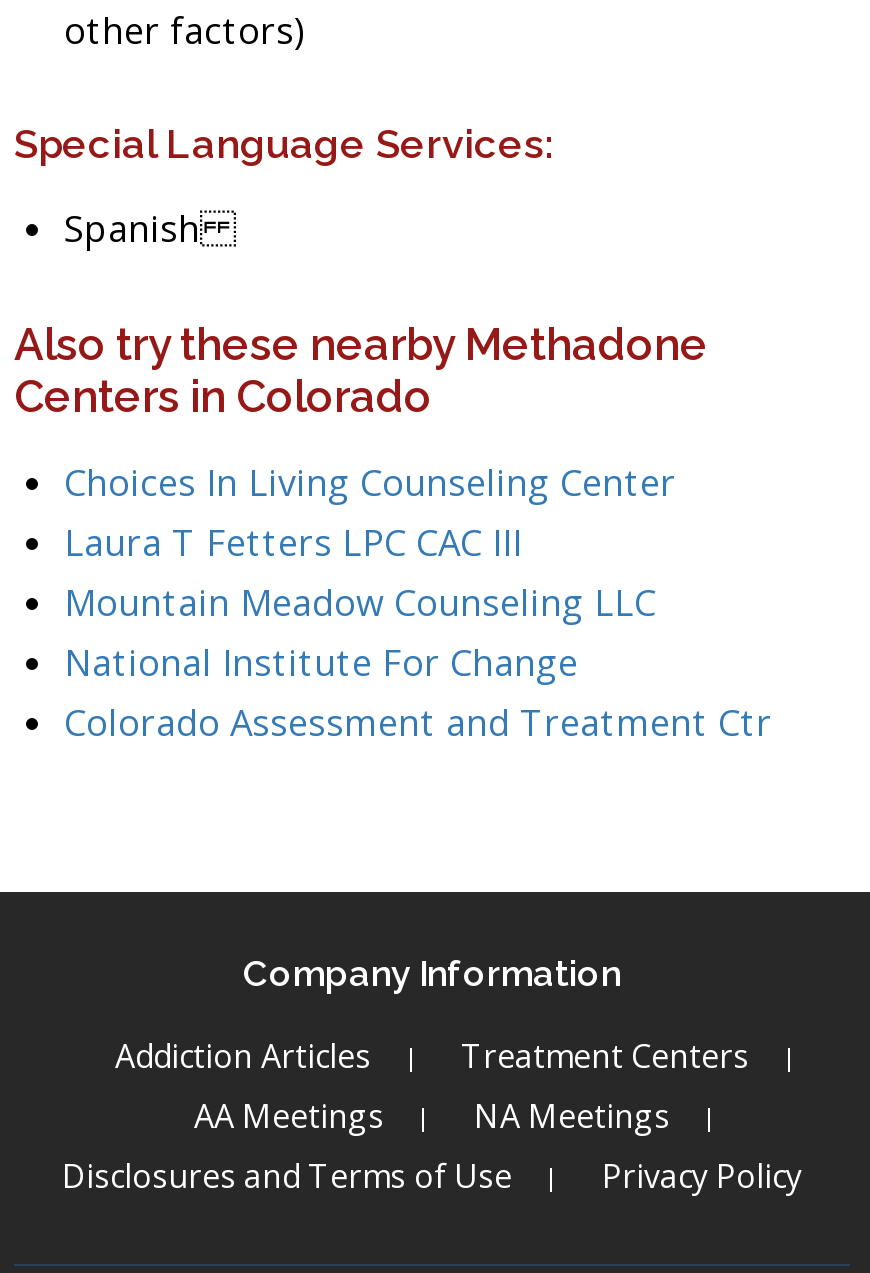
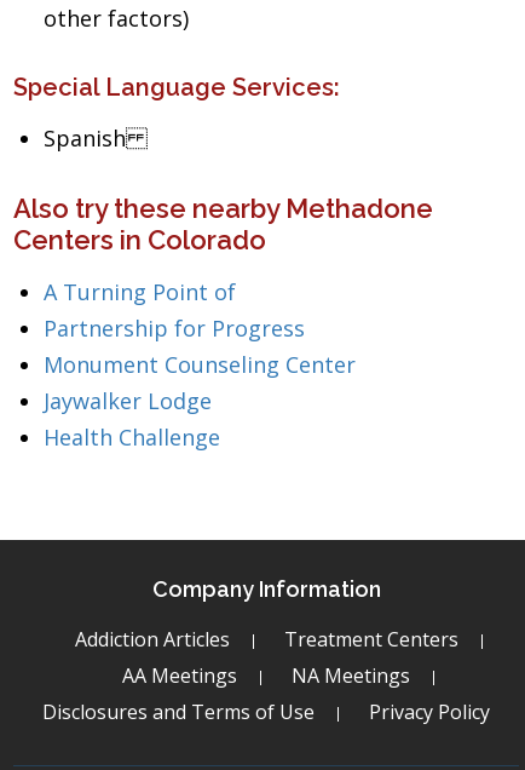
- Choices In Living Counseling Center
- Laura T Fetters LPC CAC III
- Mountain Meadow Counseling LLC
- National Institute For Change
- Colorado Assessment and Treatment Ctr
+ A Turning Point of
+ Partnership for Progress
+ Monument Counseling Center
+ Jaywalker Lodge
+ Health Challenge
